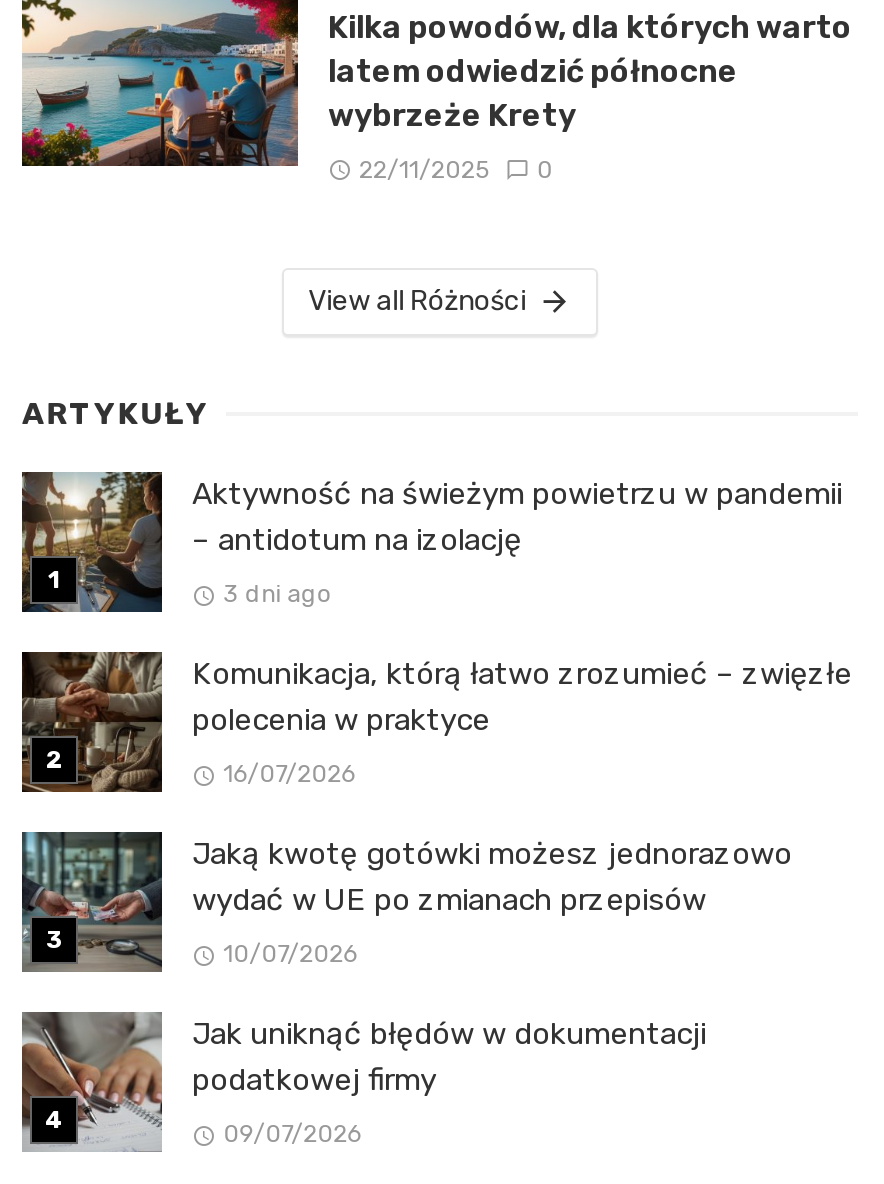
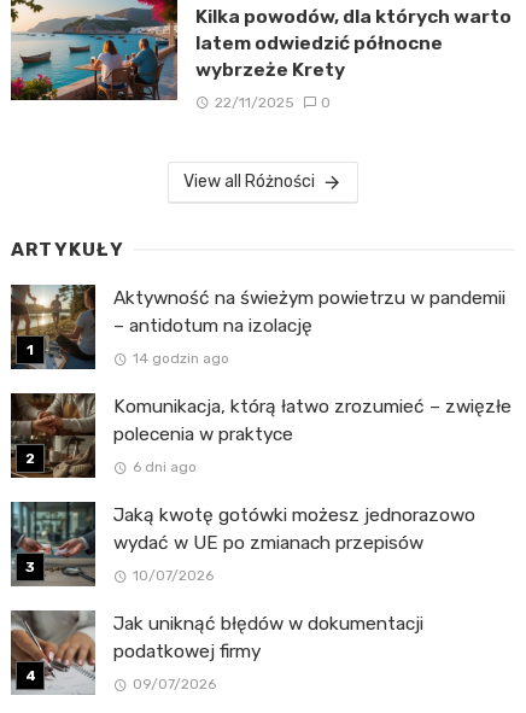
- 3 dni ago
+ 14 godzin ago

- 16/07/2026
+ 6 dni ago
